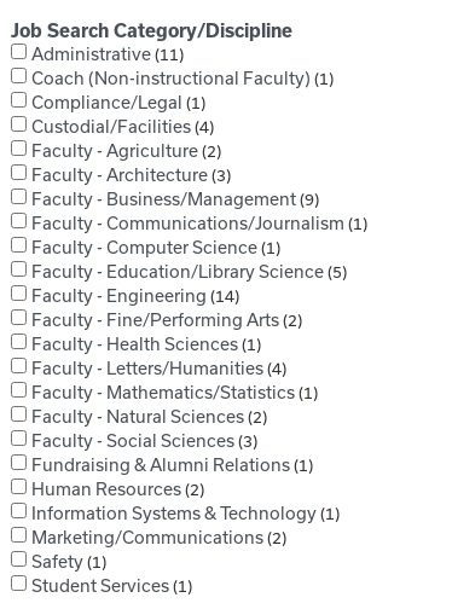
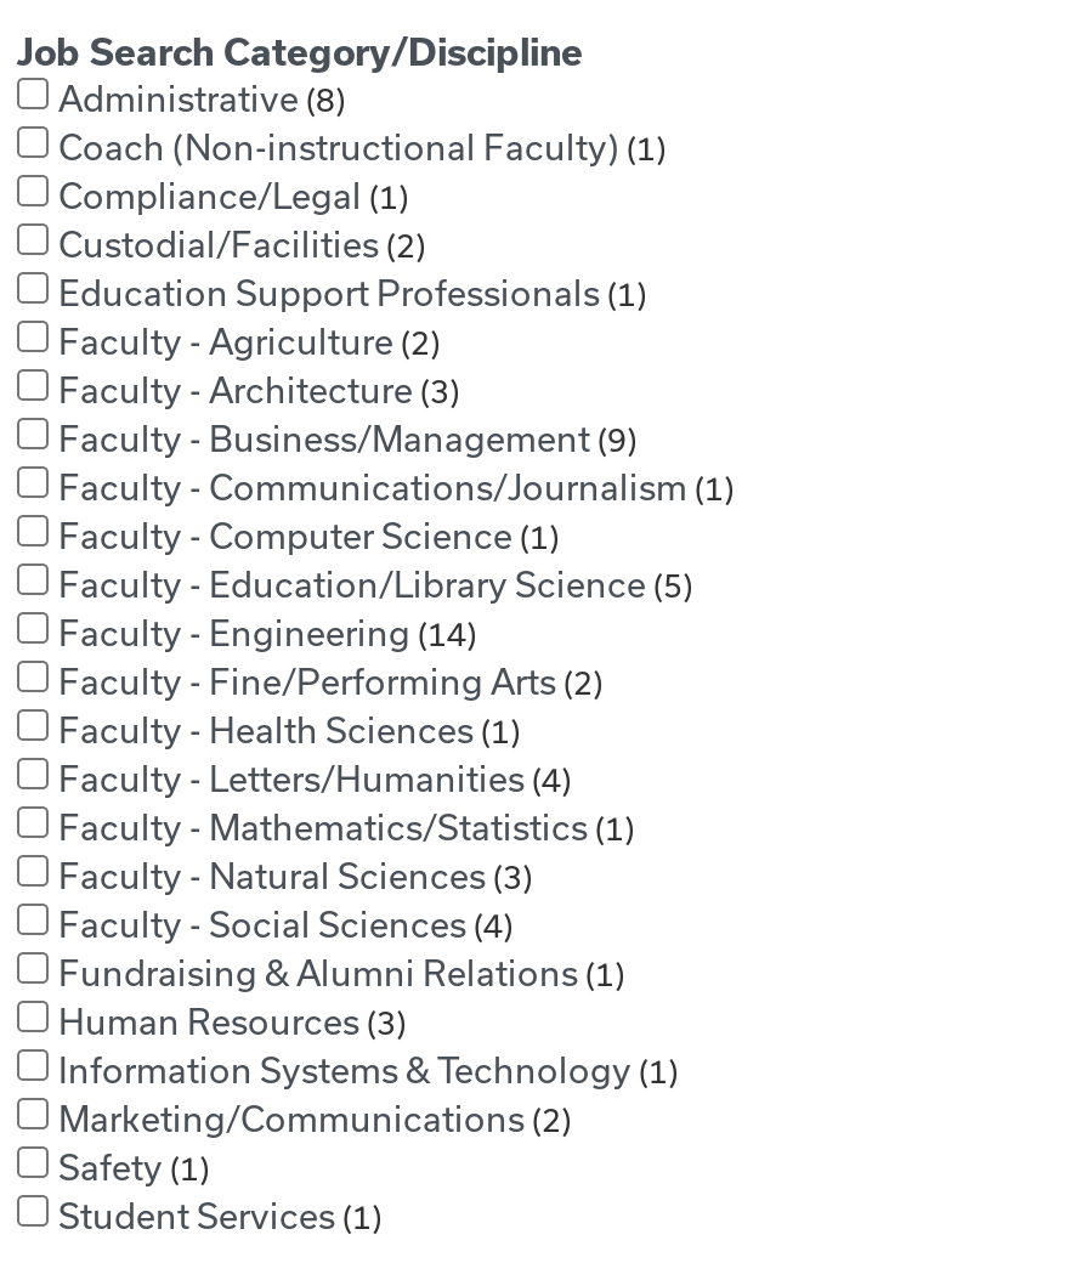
- Administrative 11
+ Administrative 8

- Custodial/Facilities 4
+ Custodial/Facilities 2
+ Education Support Professionals 1

- Faculty - Natural Sciences 2
+ Faculty - Natural Sciences 3

- Faculty - Social Sciences 3
+ Faculty - Social Sciences 4

- Human Resources 2
+ Human Resources 3
